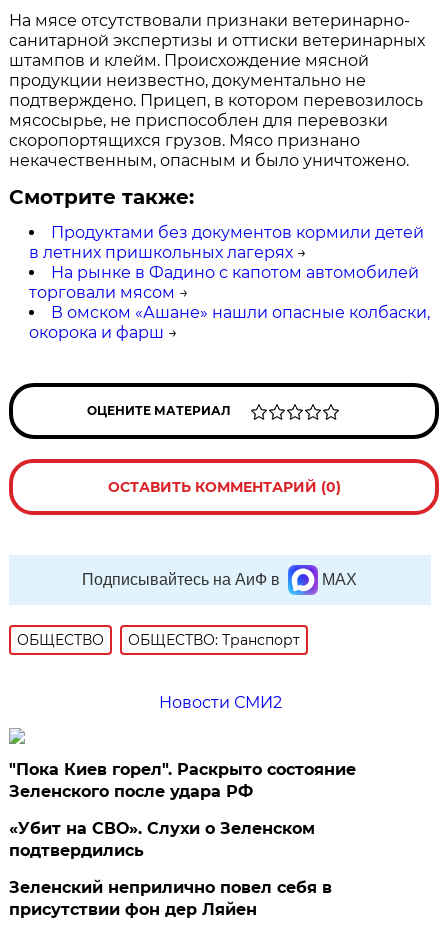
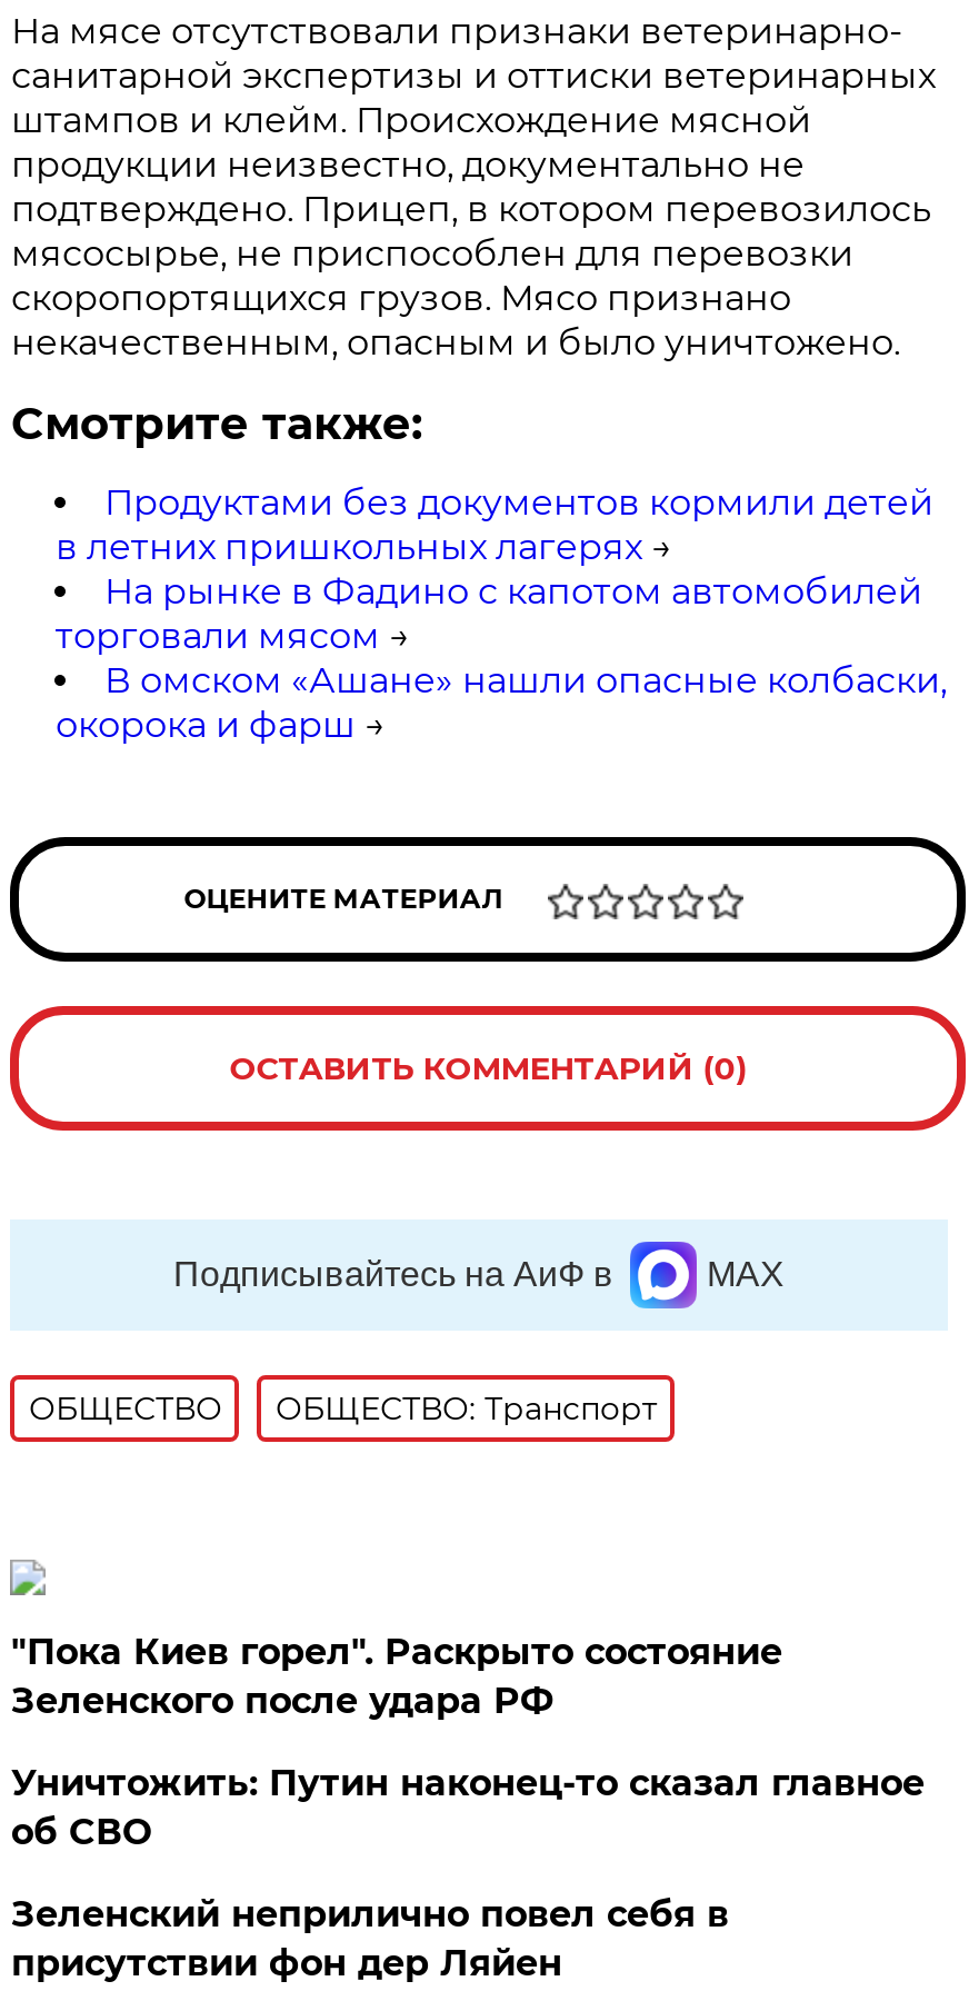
- Новости СМИ2

- «Убит на СВО». Слухи о Зеленском
- подтвердились
+ Уничтожить: Путин наконец-то сказал главное
+ об СВО
